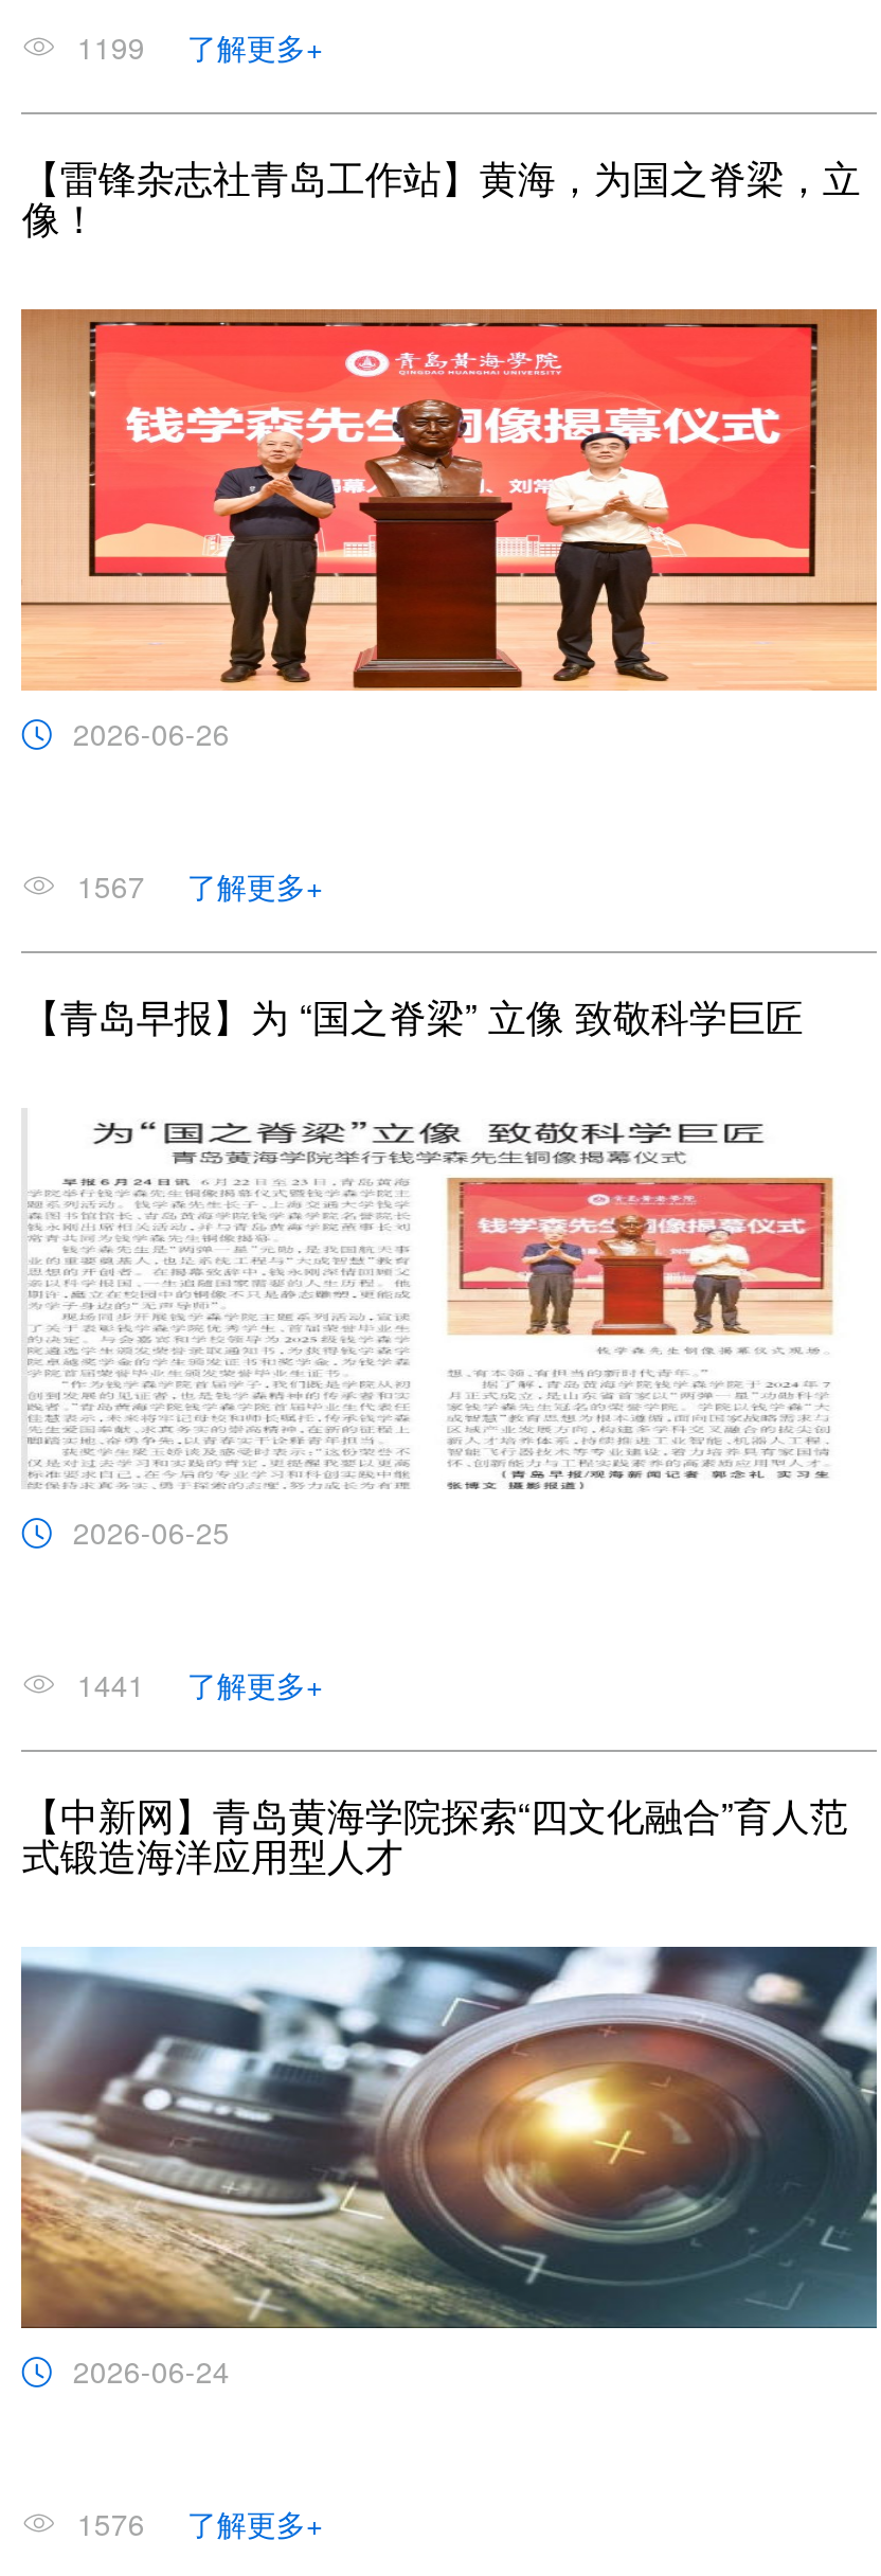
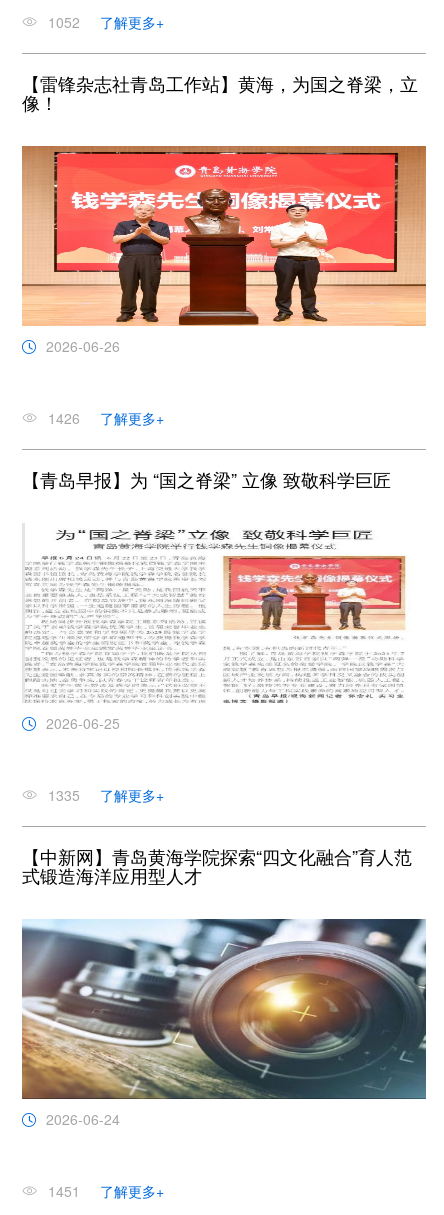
- 1199 了解更多+
+ 1052 了解更多+

- 1567 了解更多+
+ 1426 了解更多+

- 1441 了解更多+
+ 1335 了解更多+

- 1576 了解更多+
+ 1451 了解更多+
